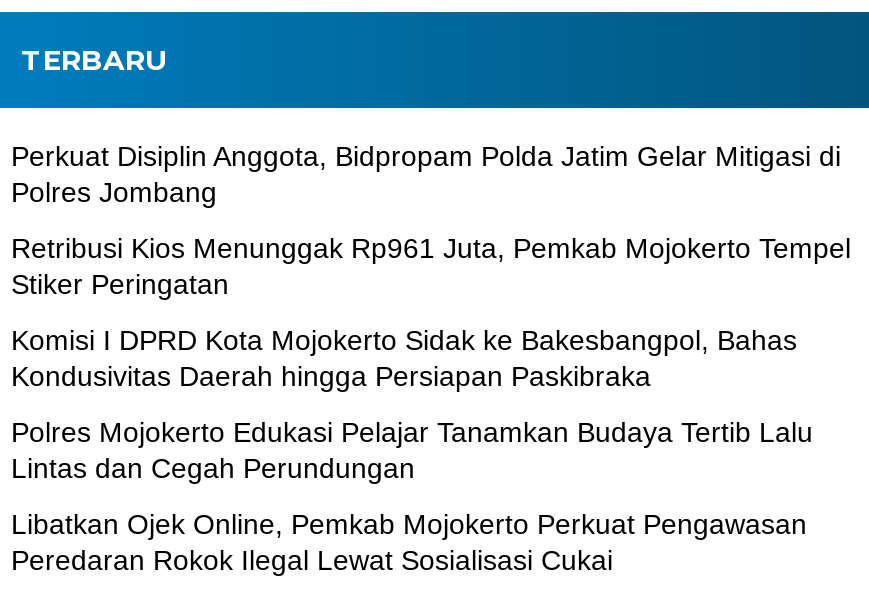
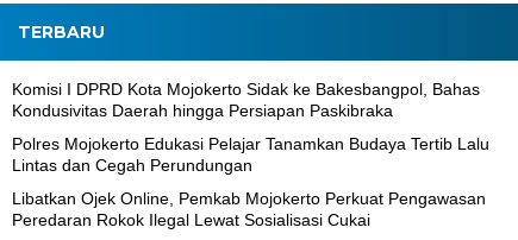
- Perkuat Disiplin Anggota, Bidpropam Polda Jatim Gelar Mitigasi di
- Polres Jombang
- Retribusi Kios Menunggak Rp961 Juta, Pemkab Mojokerto Tempel
- Stiker Peringatan
